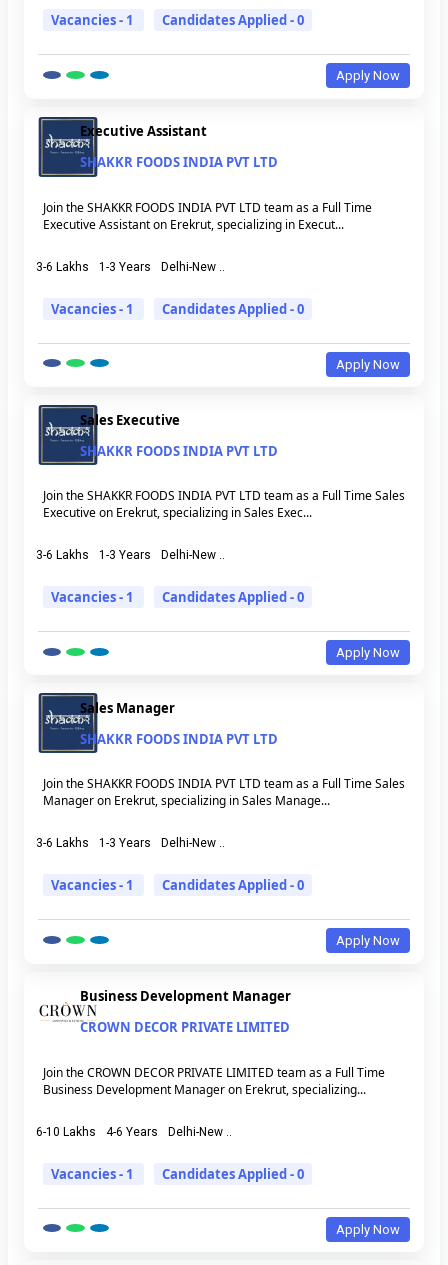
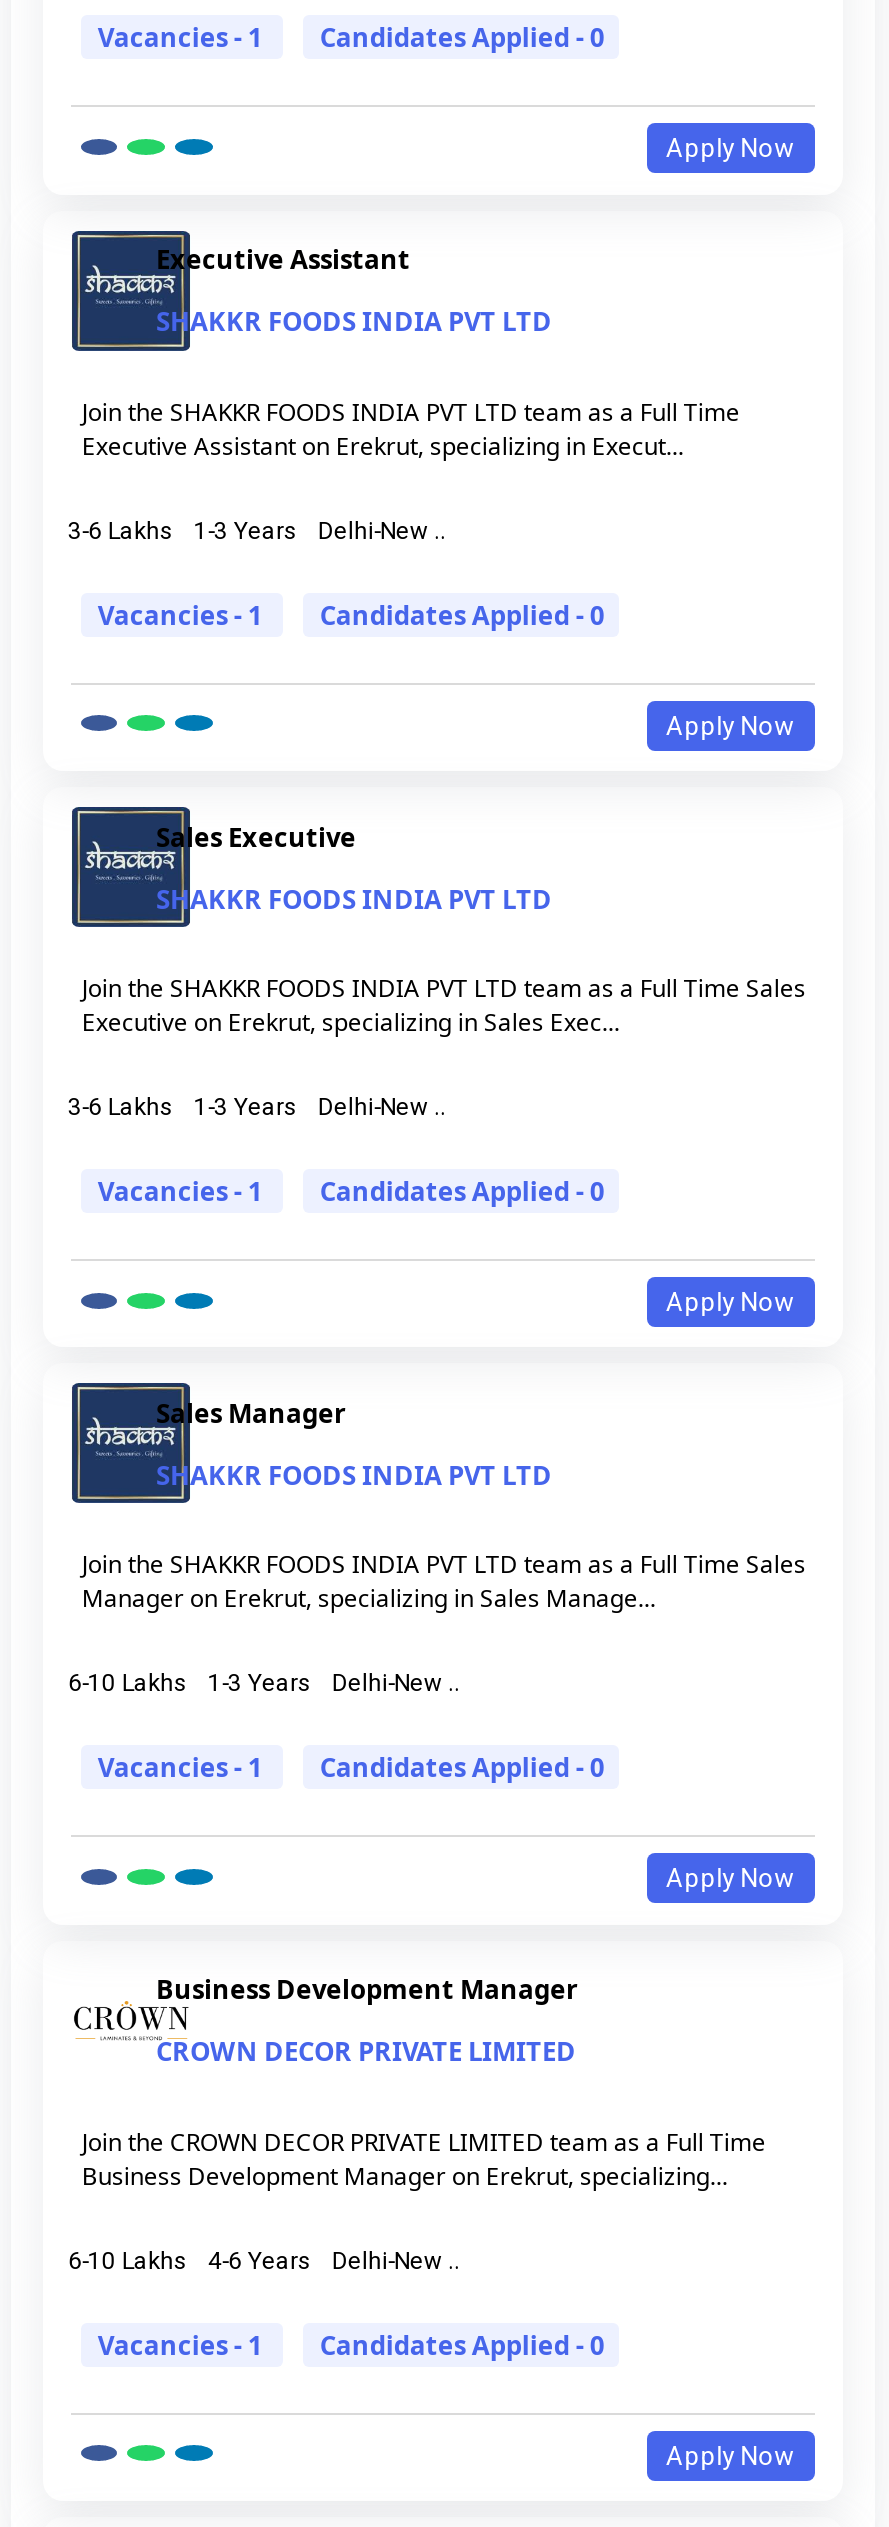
- 3-6 Lakhs 1-3 Years Delhi-New ..
+ 6-10 Lakhs 1-3 Years Delhi-New ..
